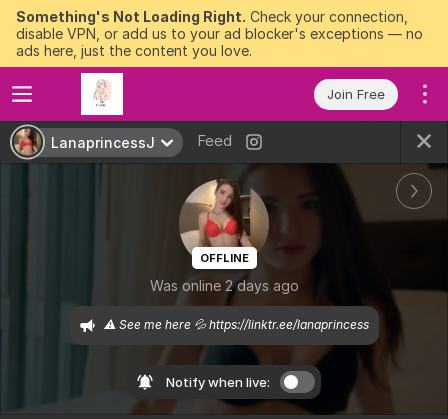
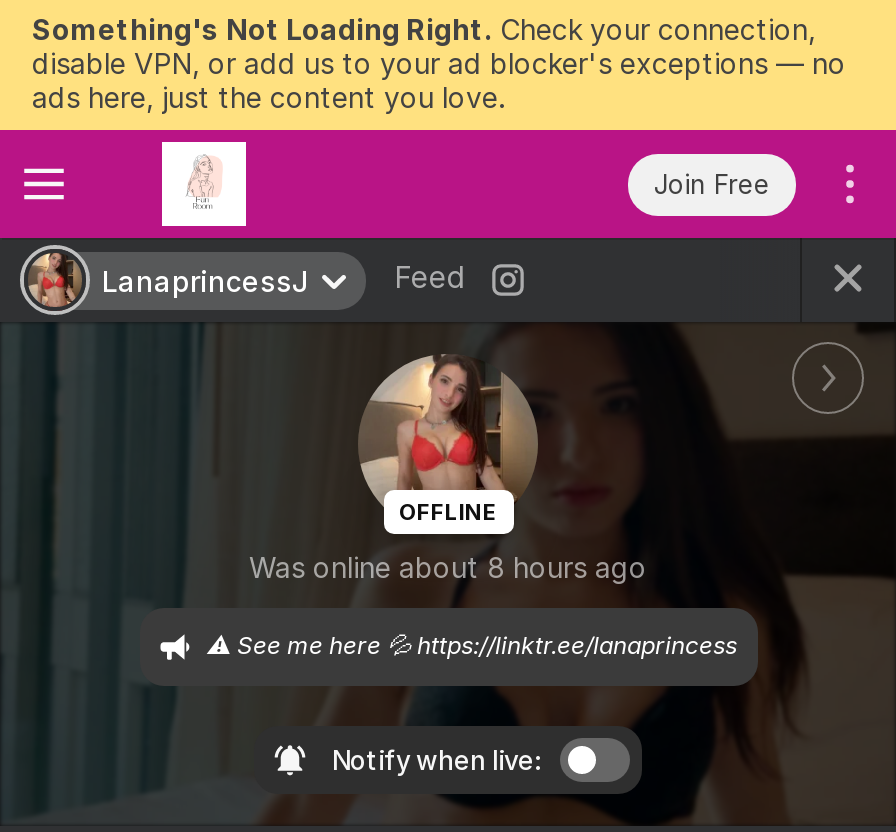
- Was online 2 days ago
+ Was online about 8 hours ago
